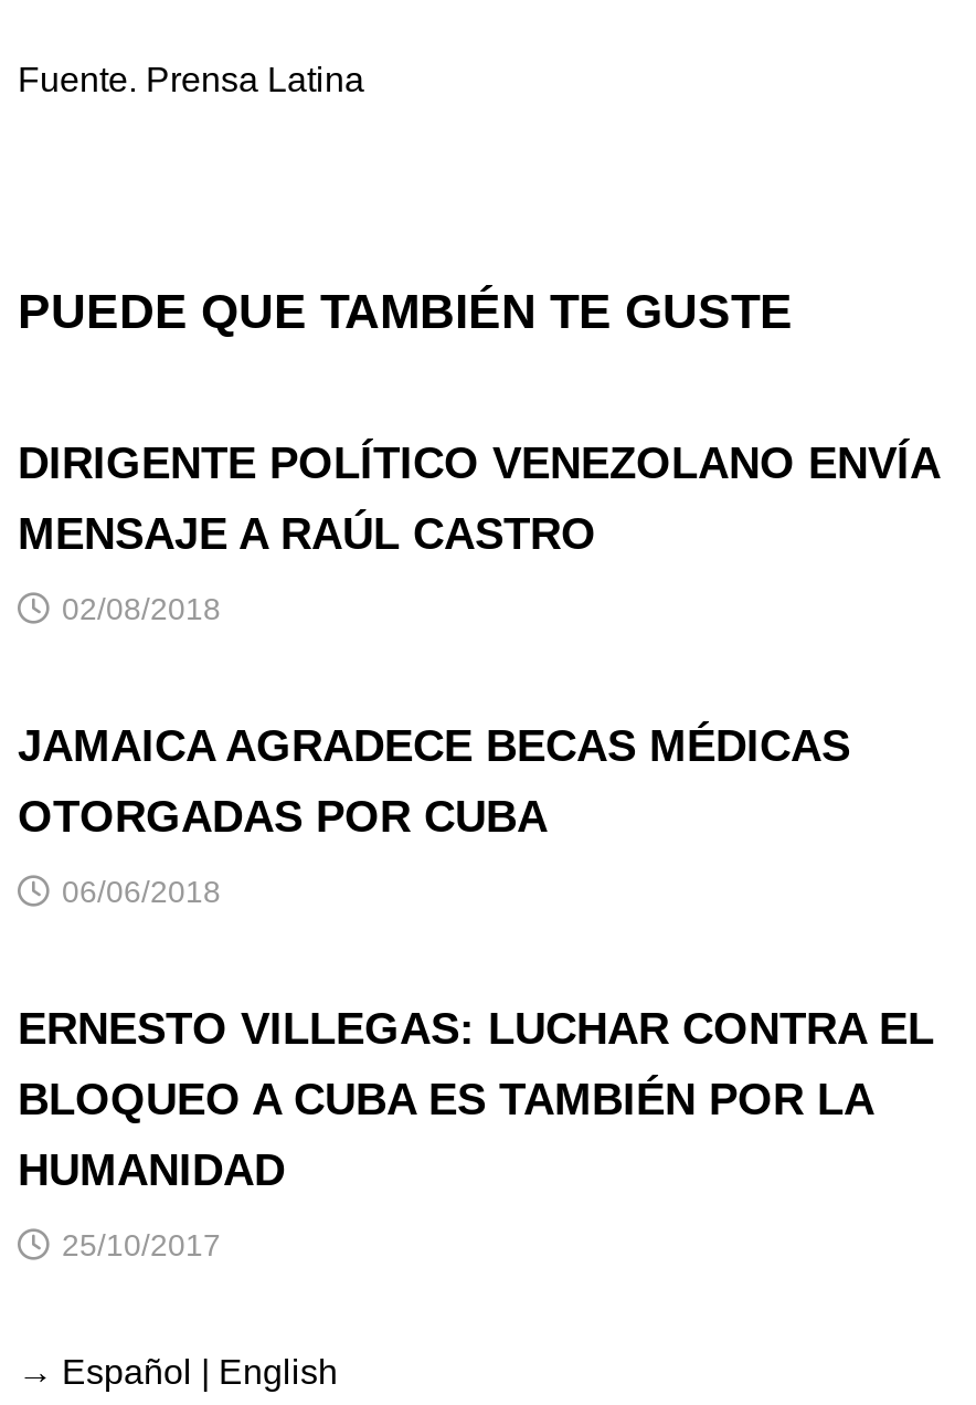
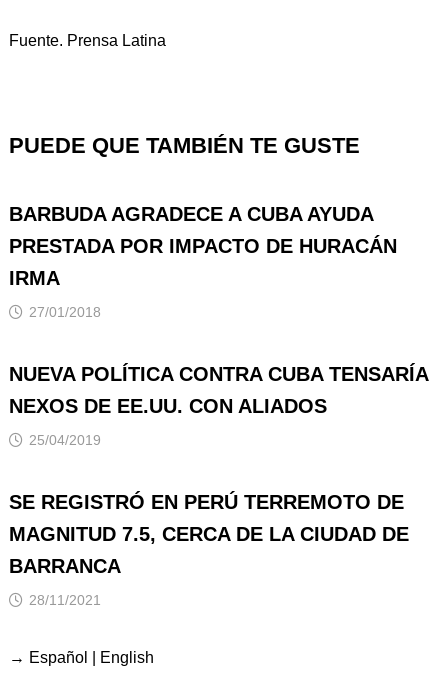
- DIRIGENTE POLÍTICO VENEZOLANO ENVÍA
- MENSAJE A RAÚL CASTRO
- 02/08/2018
- JAMAICA AGRADECE BECAS MÉDICAS
- OTORGADAS POR CUBA
- 06/06/2018
- ERNESTO VILLEGAS: LUCHAR CONTRA EL
- BLOQUEO A CUBA ES TAMBIÉN POR LA
- HUMANIDAD
- 25/10/2017
+ BARBUDA AGRADECE A CUBA AYUDA
+ PRESTADA POR IMPACTO DE HURACÁN
+ IRMA
+ 27/01/2018
+ NUEVA POLÍTICA CONTRA CUBA TENSARÍA
+ NEXOS DE EE.UU. CON ALIADOS
+ 25/04/2019
+ SE REGISTRÓ EN PERÚ TERREMOTO DE
+ MAGNITUD 7.5, CERCA DE LA CIUDAD DE
+ BARRANCA
+ 28/11/2021
